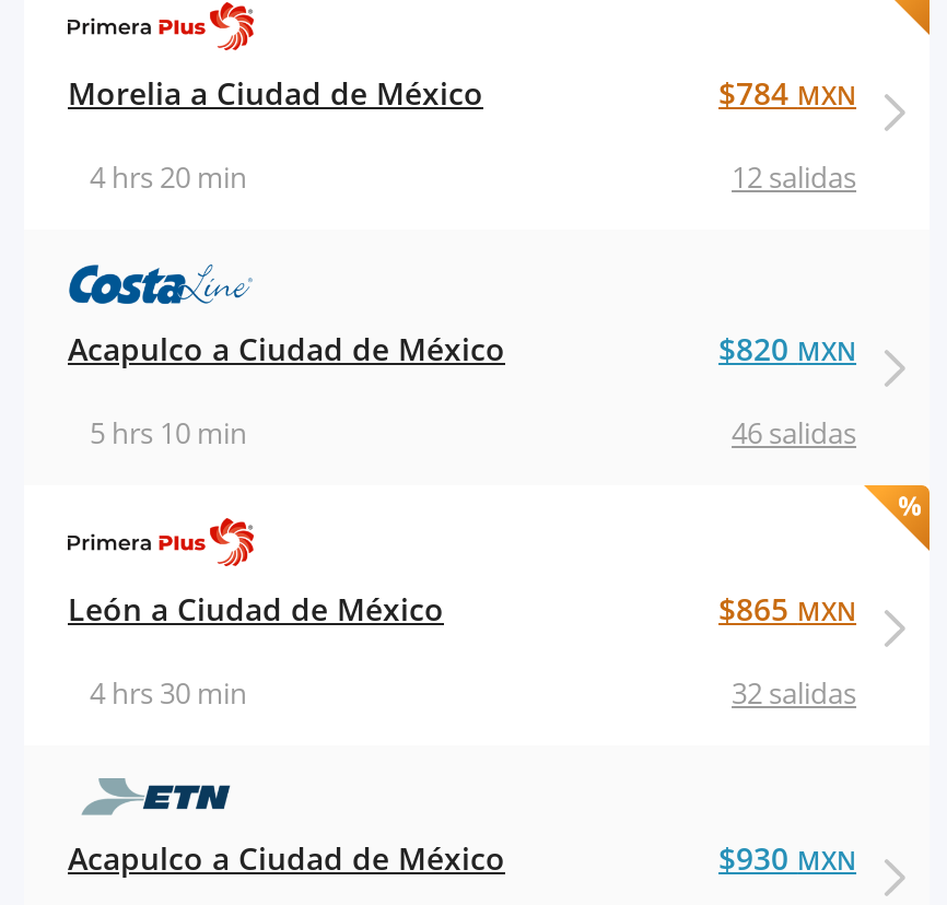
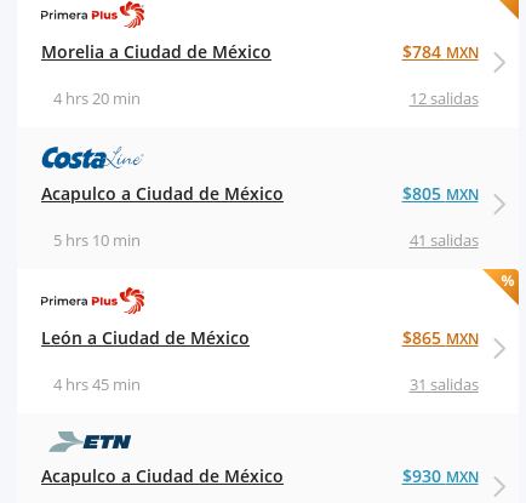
- $820 MXN
+ $805 MXN

- 46 salidas
+ 41 salidas

- 4 hrs 30 min
+ 4 hrs 45 min

- 32 salidas
+ 31 salidas
